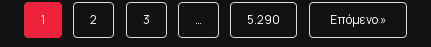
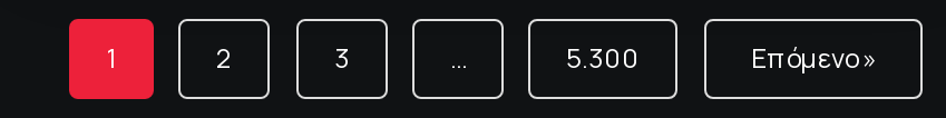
- 5.290
+ 5.300
